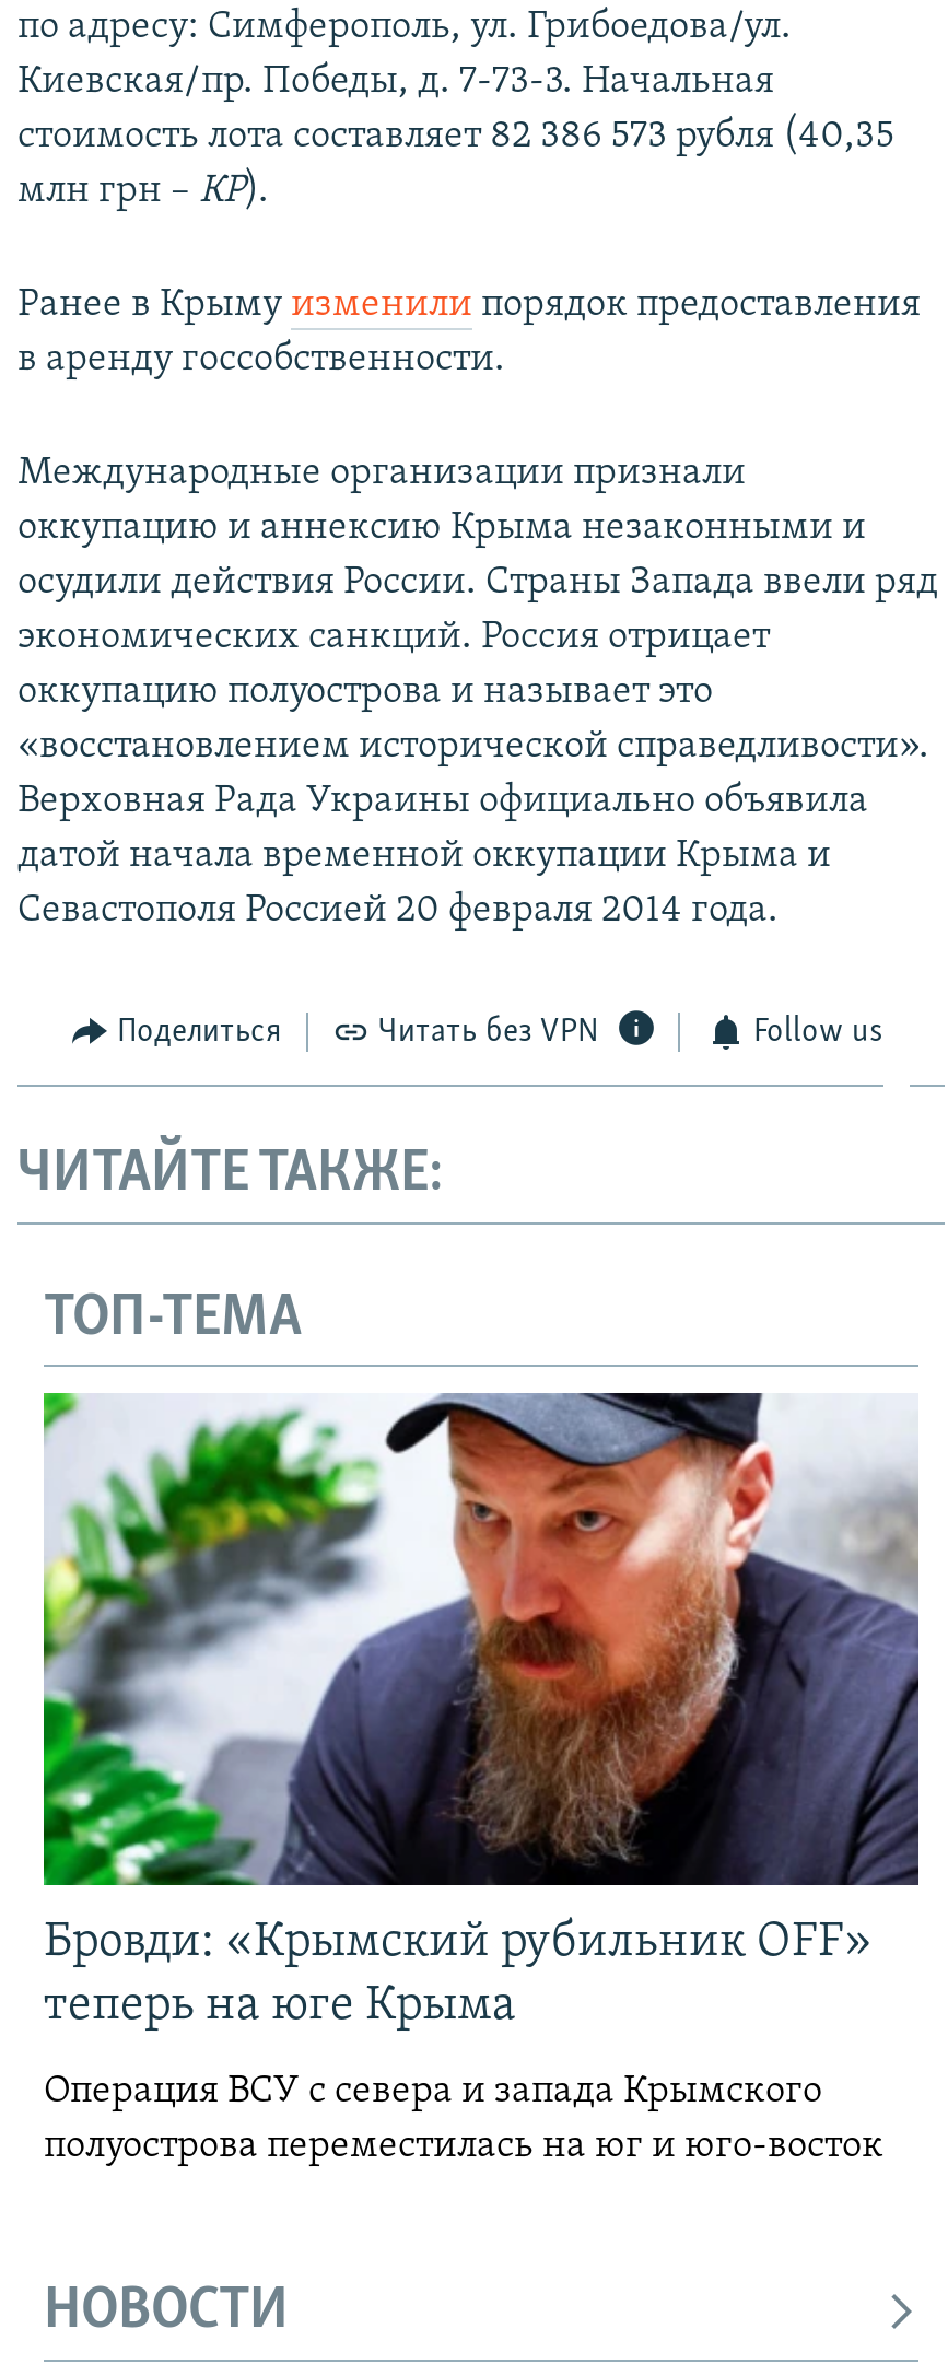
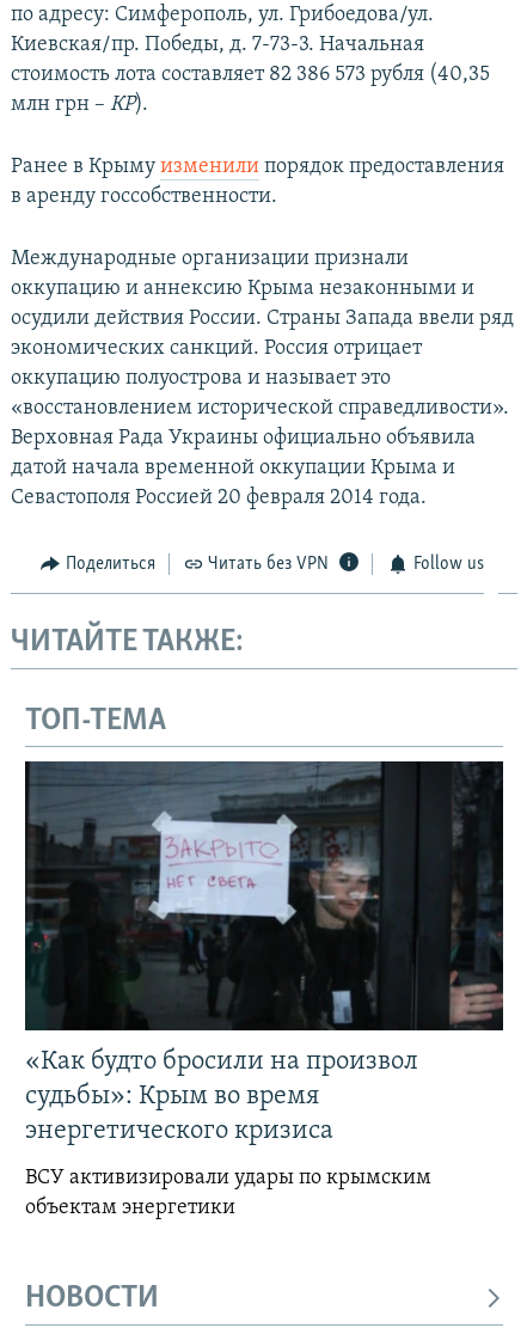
- [image]
- Бровди: «Крымский рубильник OFF»
- теперь на юге Крыма
+ [image]
+ «Как будто бросили на произвол
+ судьбы»: Крым во время
+ энергетического кризиса

- Операция ВСУ с севера и запада Крымского
- полуострова переместилась на юг и юго-восток
+ ВСУ активизировали удары по крымским
+ объектам энергетики
